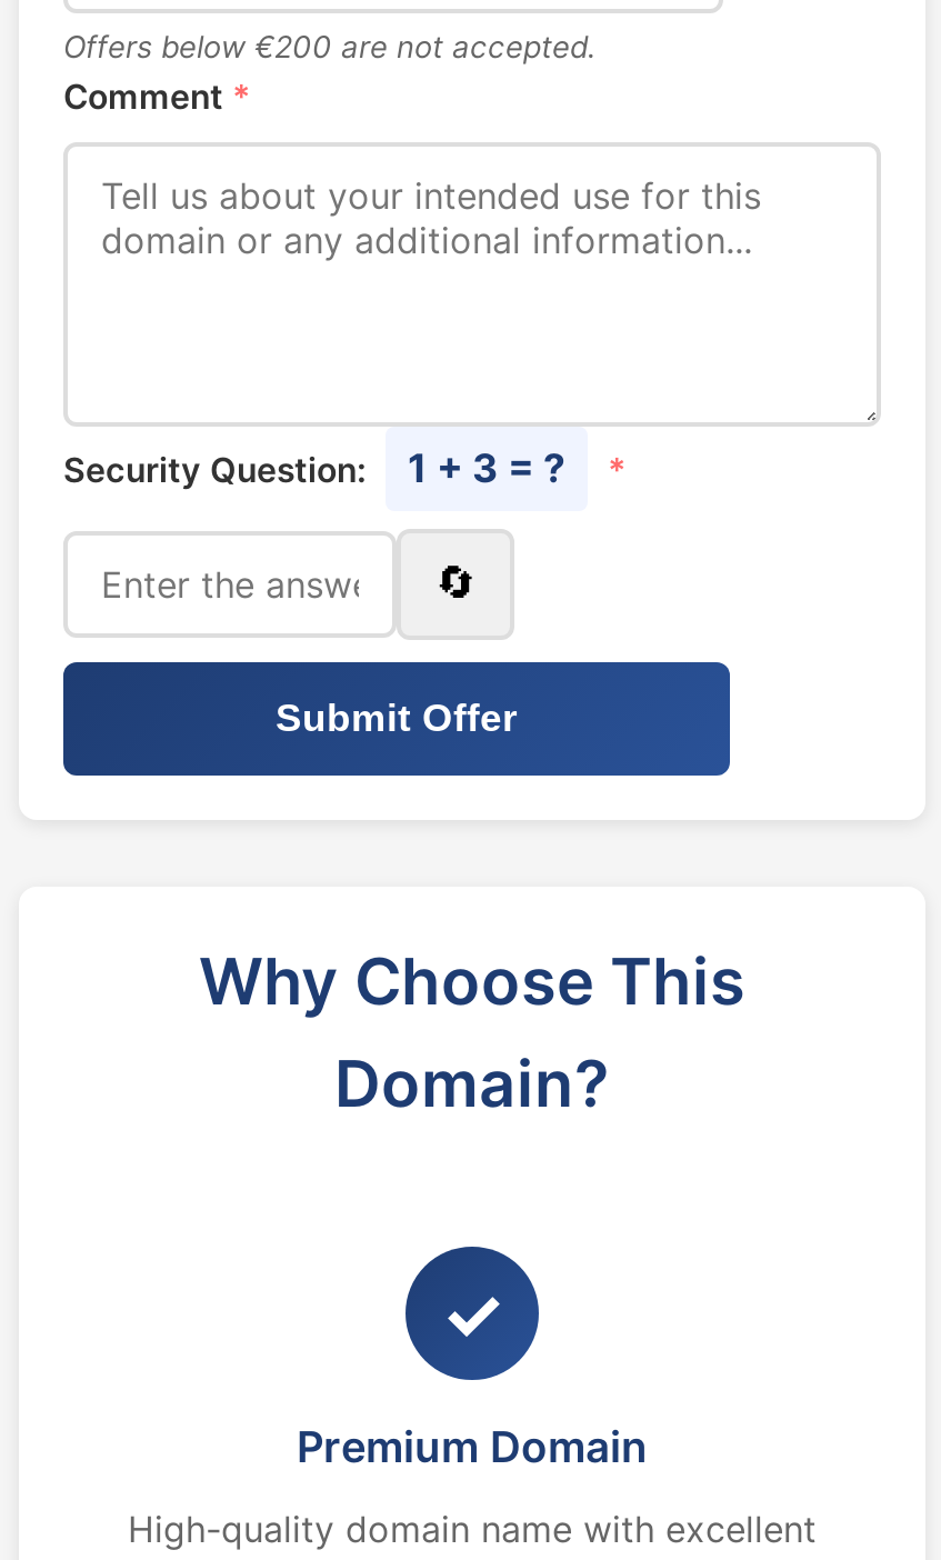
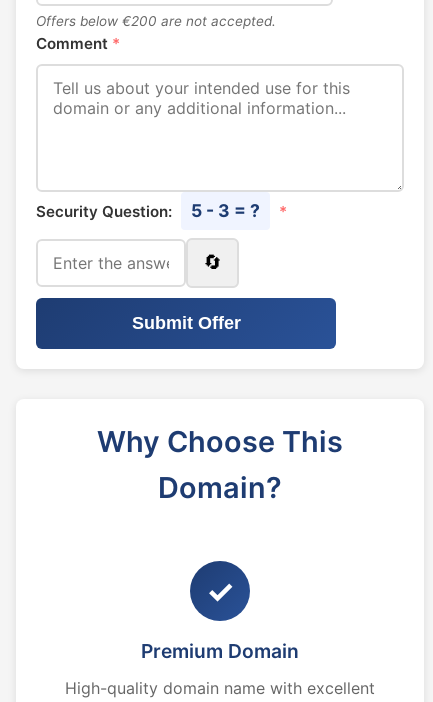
- 1 + 3 = ?
+ 5 - 3 = ?
